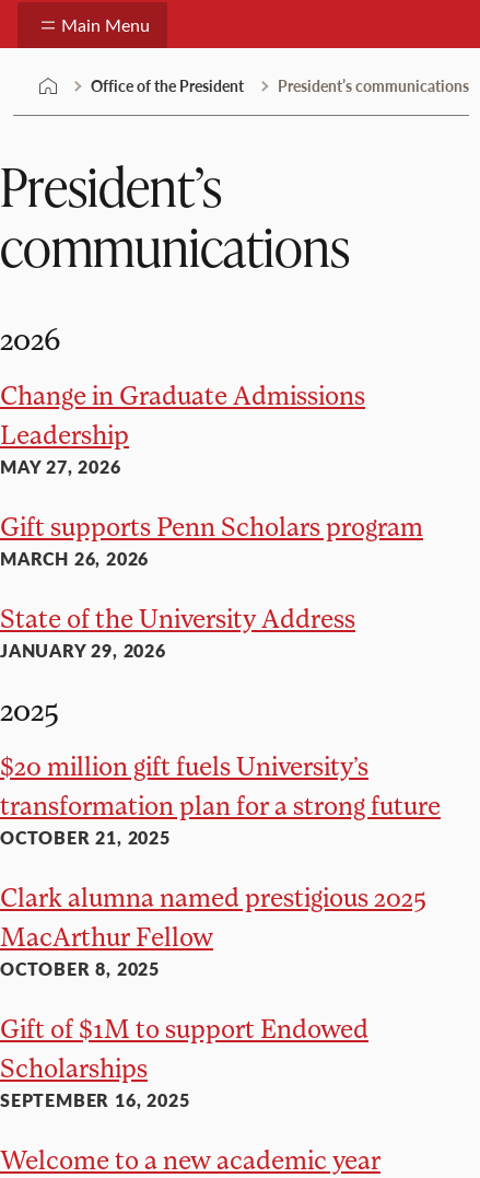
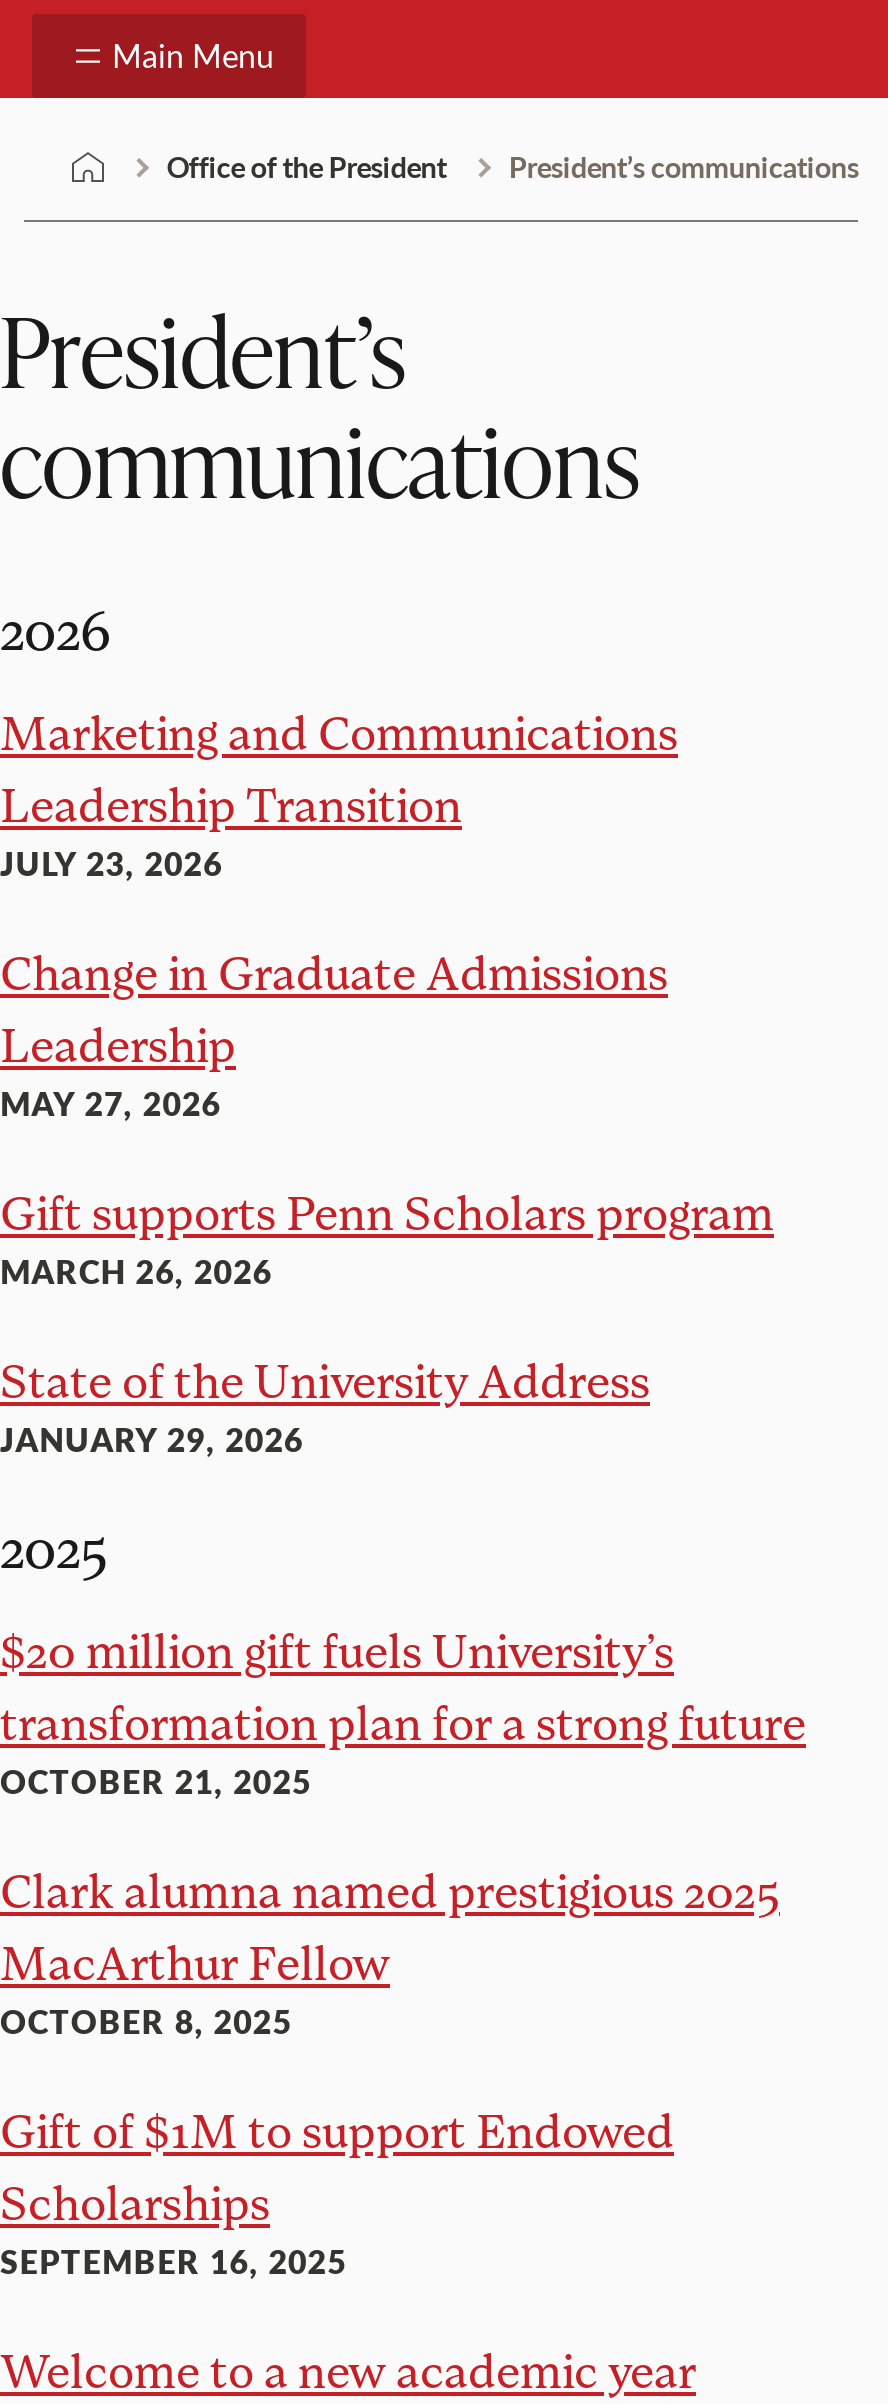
+ Marketing and Communications
+ Leadership Transition
+ JULY 23, 2026
